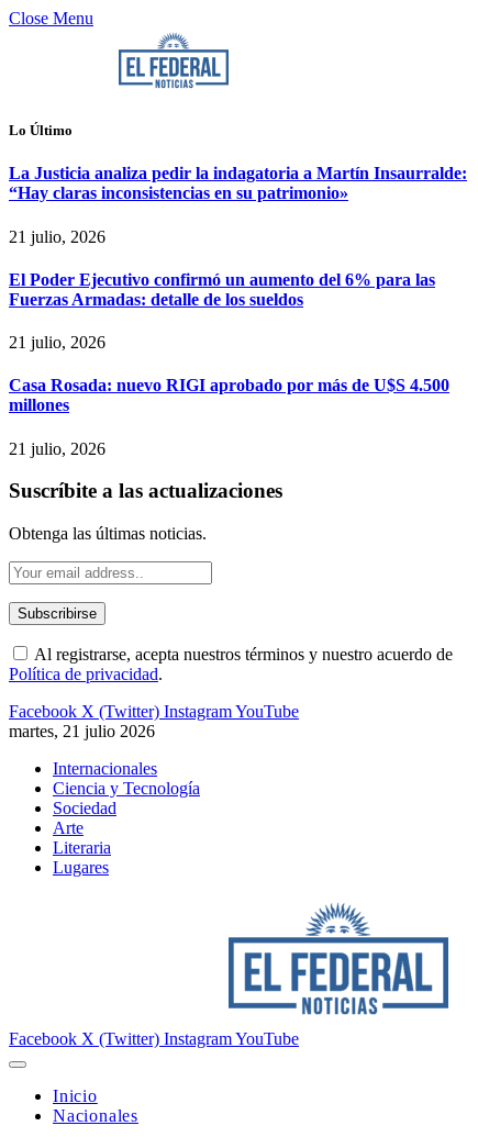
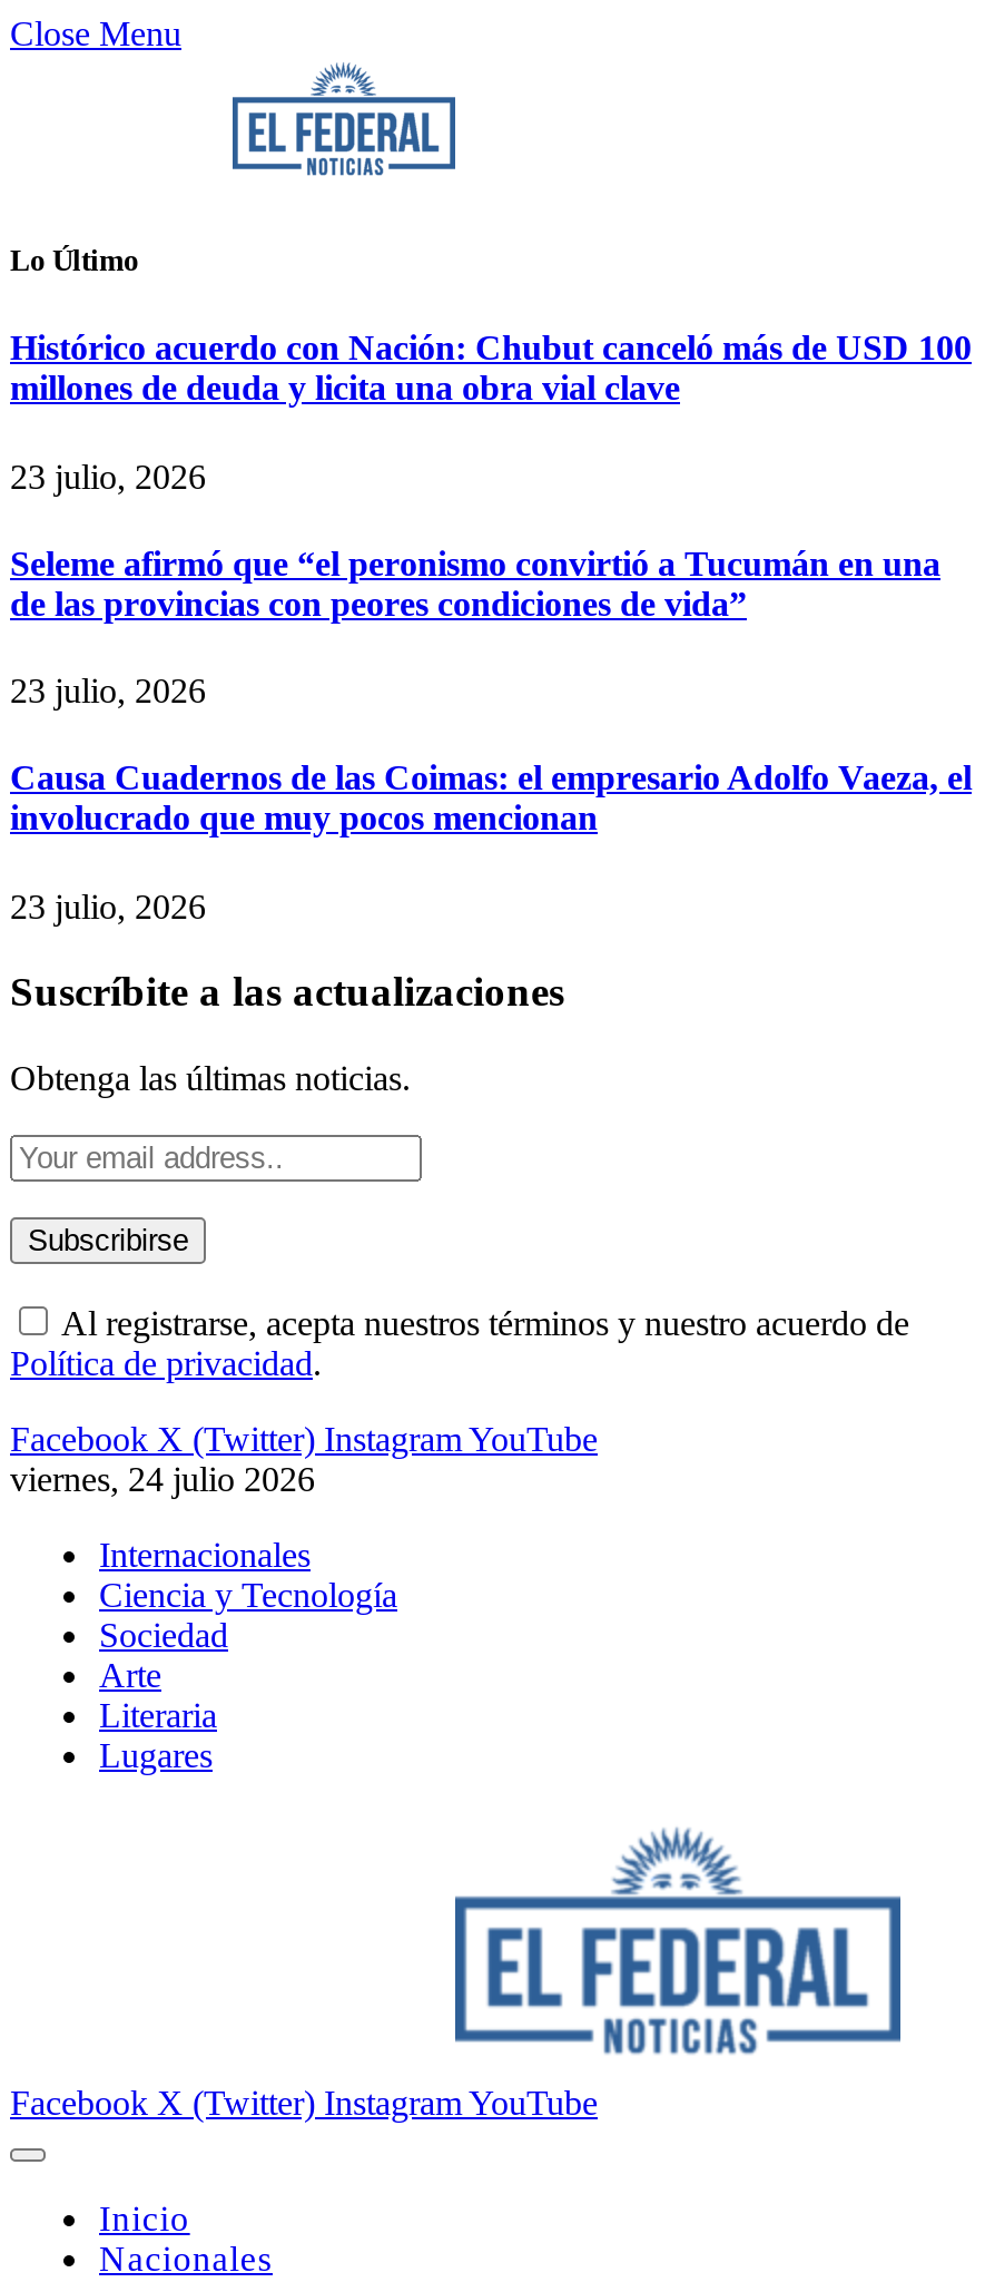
- La Justicia analiza pedir la indagatoria a Martín Insaurralde:
- “Hay claras inconsistencias en su patrimonio»
+ Histórico acuerdo con Nación: Chubut canceló más de USD 100
+ millones de deuda y licita una obra vial clave

- 21 julio, 2026
+ 23 julio, 2026

- El Poder Ejecutivo confirmó un aumento del 6% para las
- Fuerzas Armadas: detalle de los sueldos
+ Seleme afirmó que “el peronismo convirtió a Tucumán en una
+ de las provincias con peores condiciones de vida”

- 21 julio, 2026
+ 23 julio, 2026

- Casa Rosada: nuevo RIGI aprobado por más de U$S 4.500
- millones
+ Causa Cuadernos de las Coimas: el empresario Adolfo Vaeza, el
+ involucrado que muy pocos mencionan

- 21 julio, 2026
+ 23 julio, 2026

- martes, 21 julio 2026
+ viernes, 24 julio 2026
